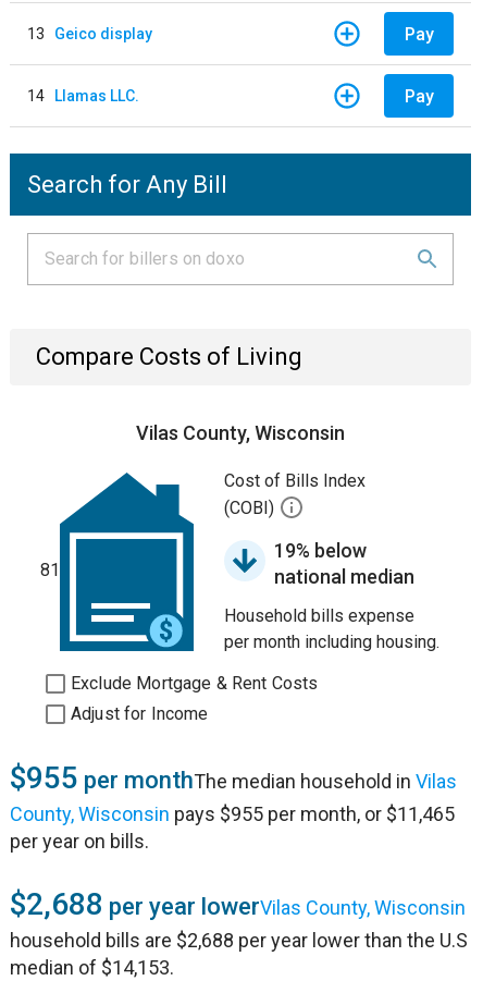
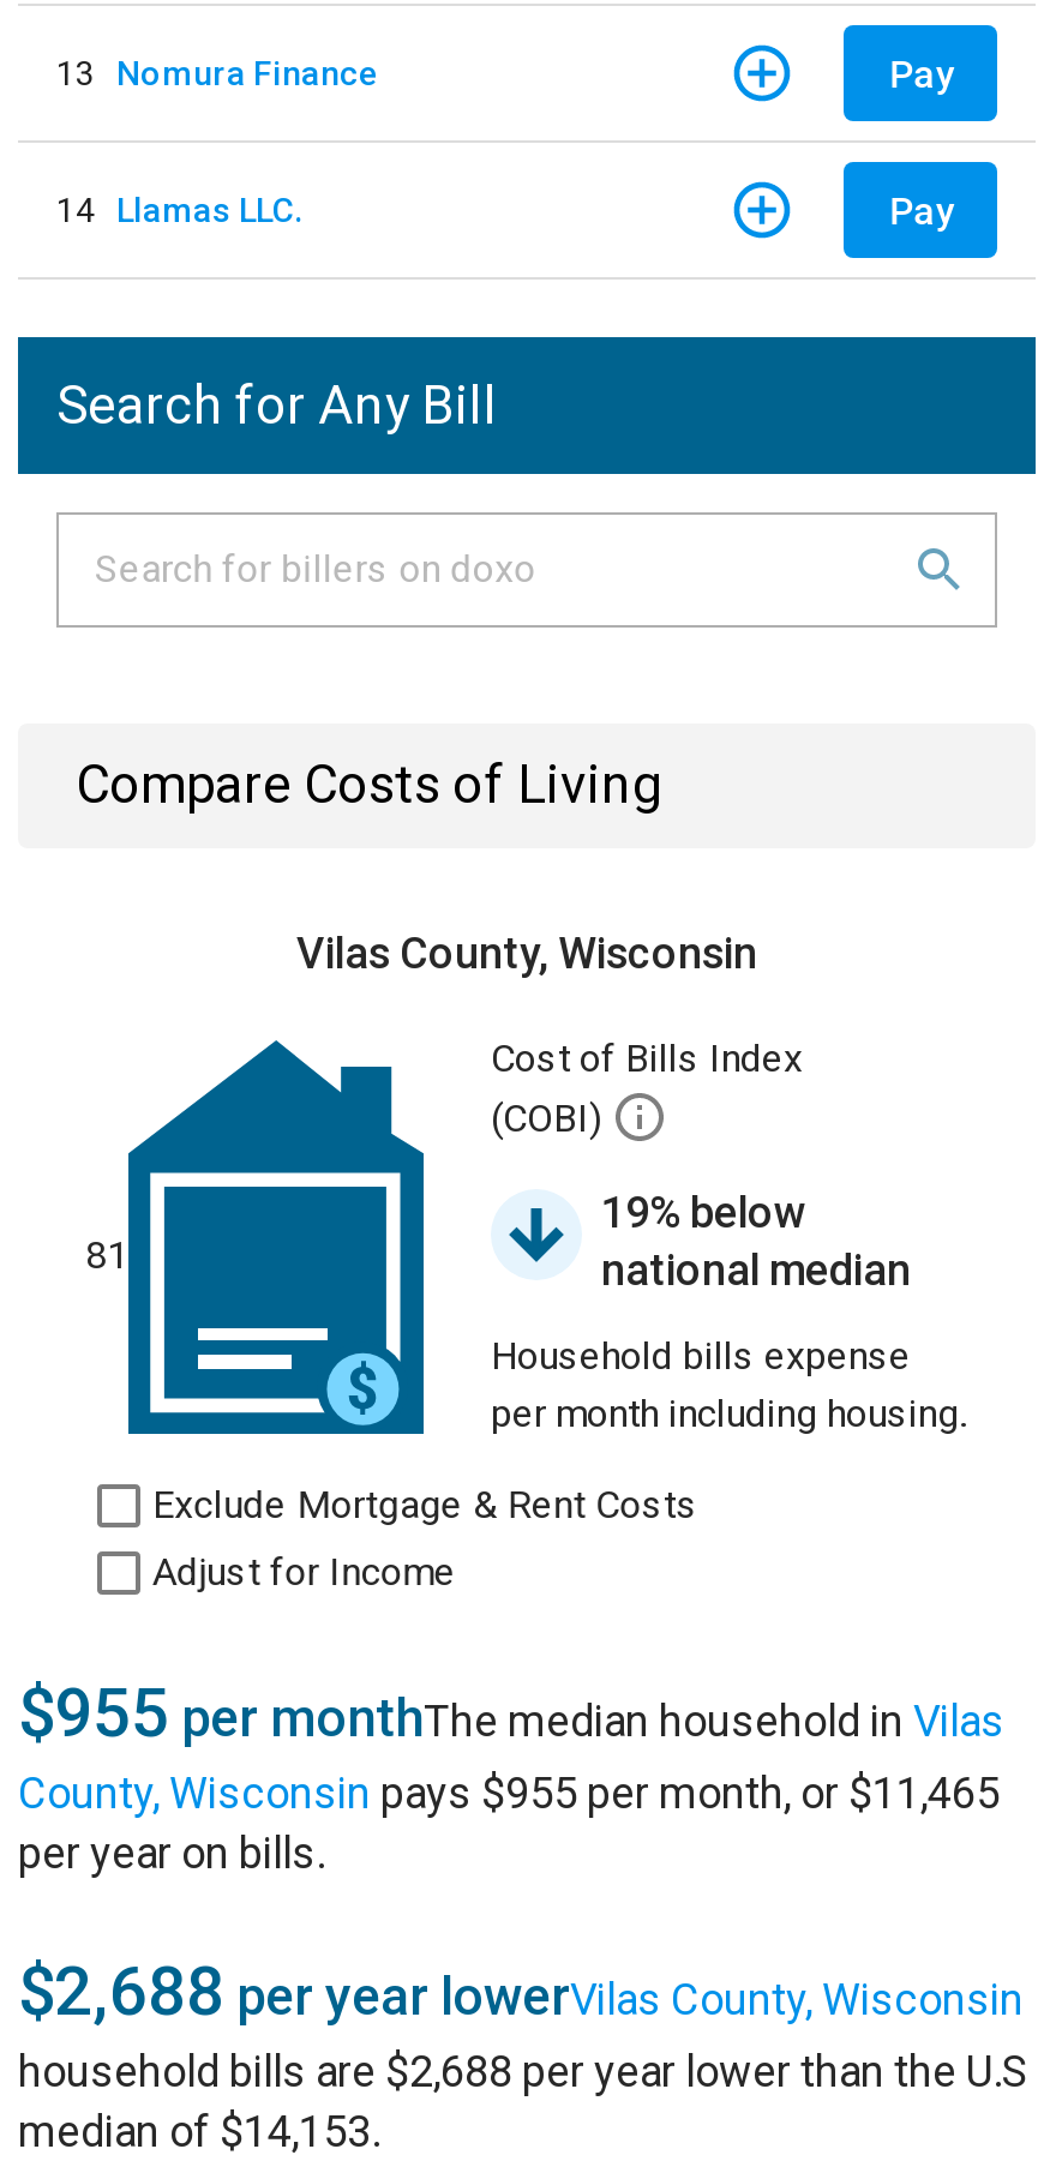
- 13 Geico display
+ 13 Nomura Finance
